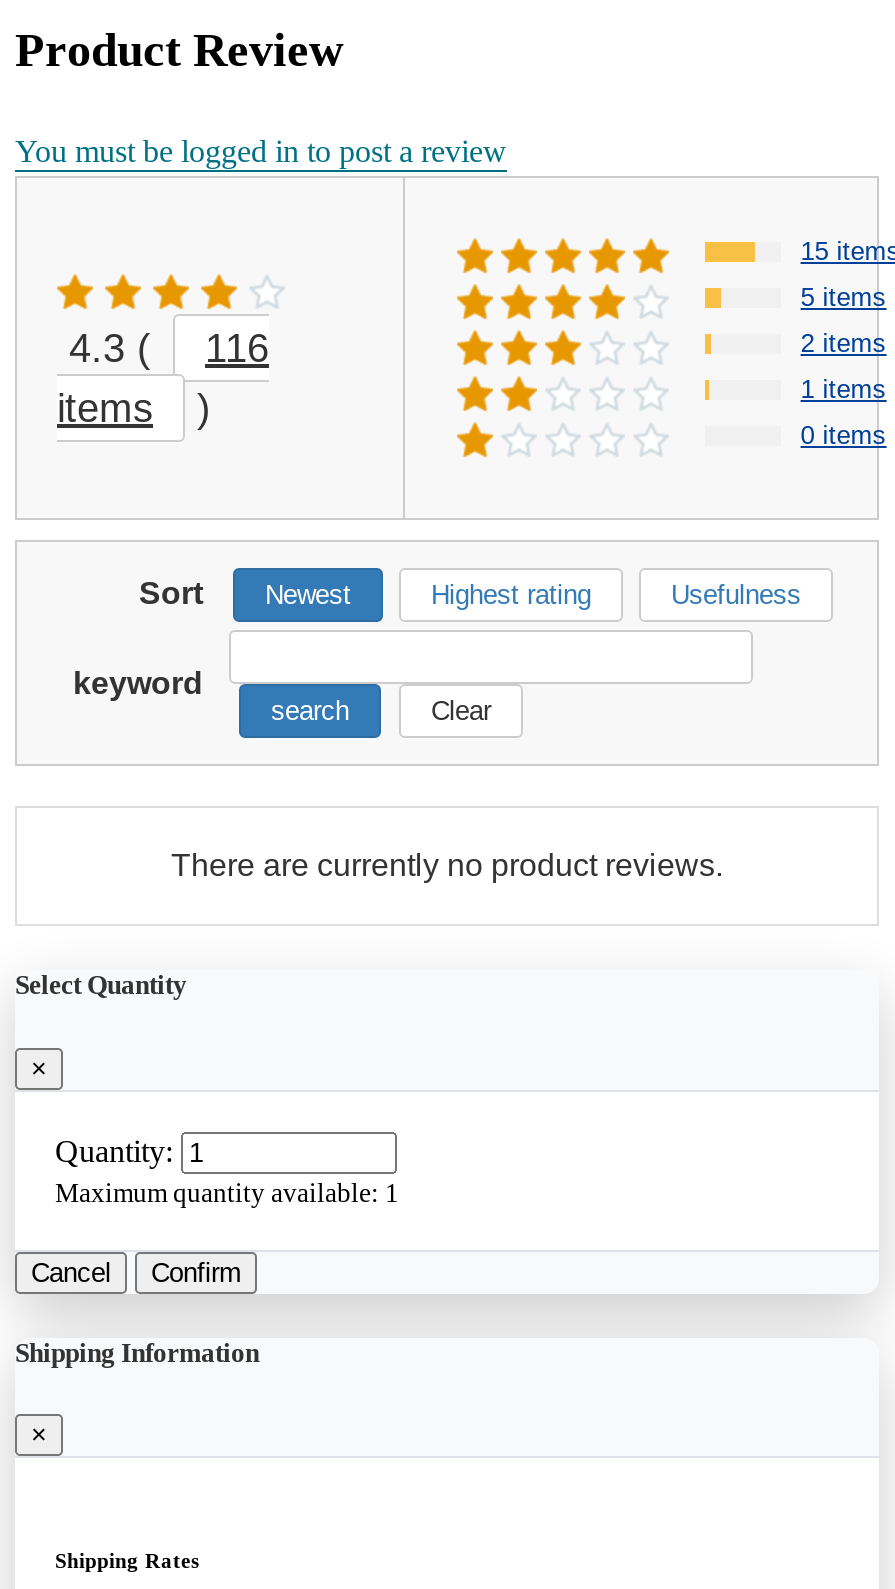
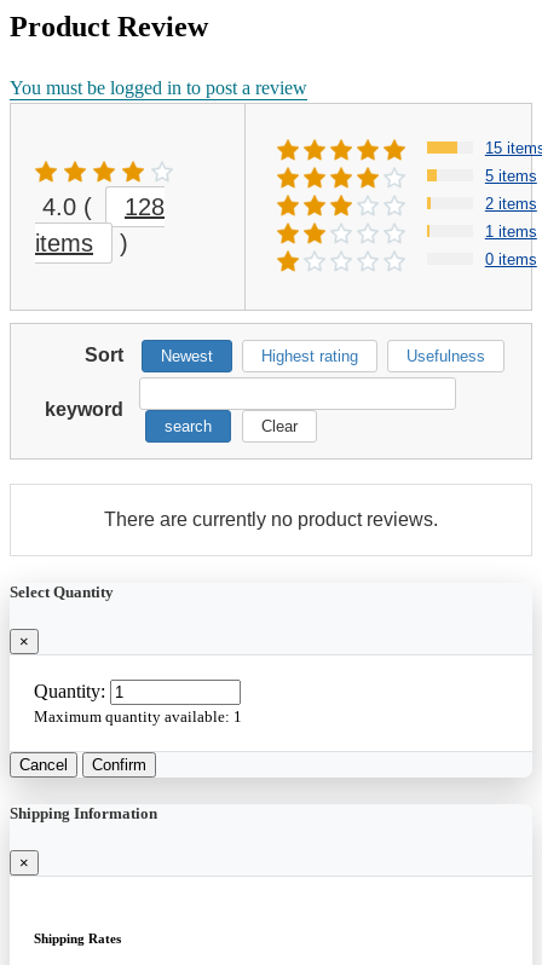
- 4.3 (
+ 4.0 (

- 116
+ 128
